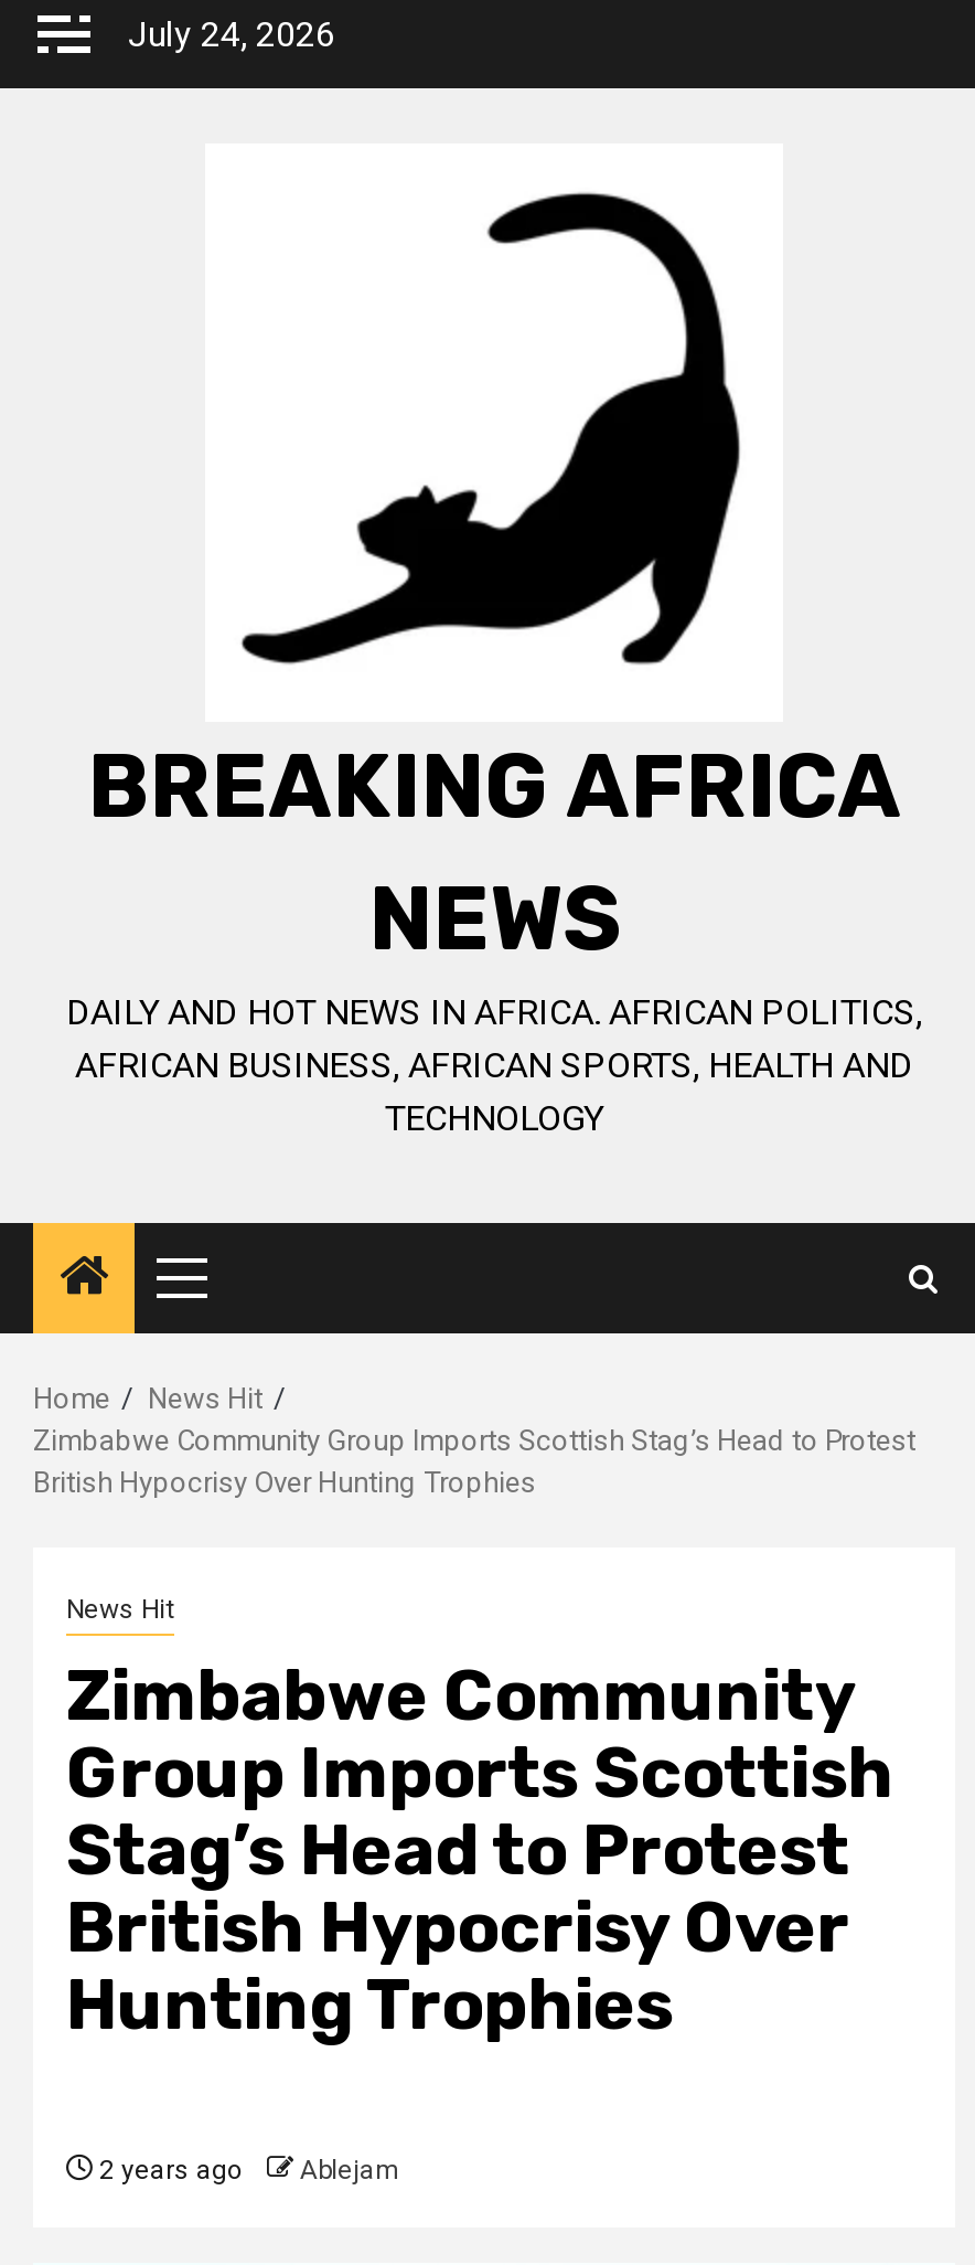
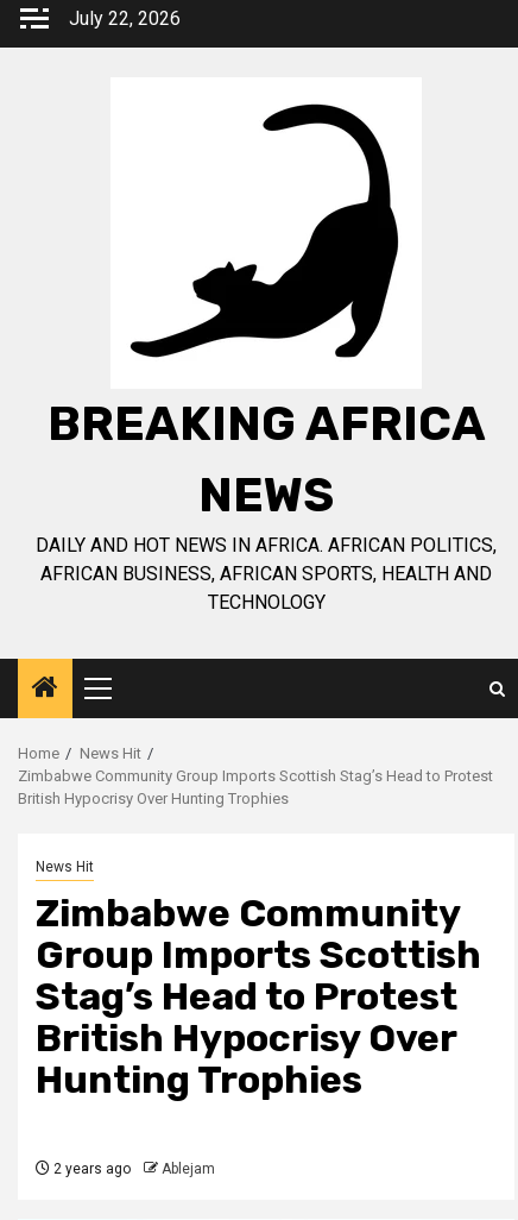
- July 24, 2026
+ July 22, 2026
